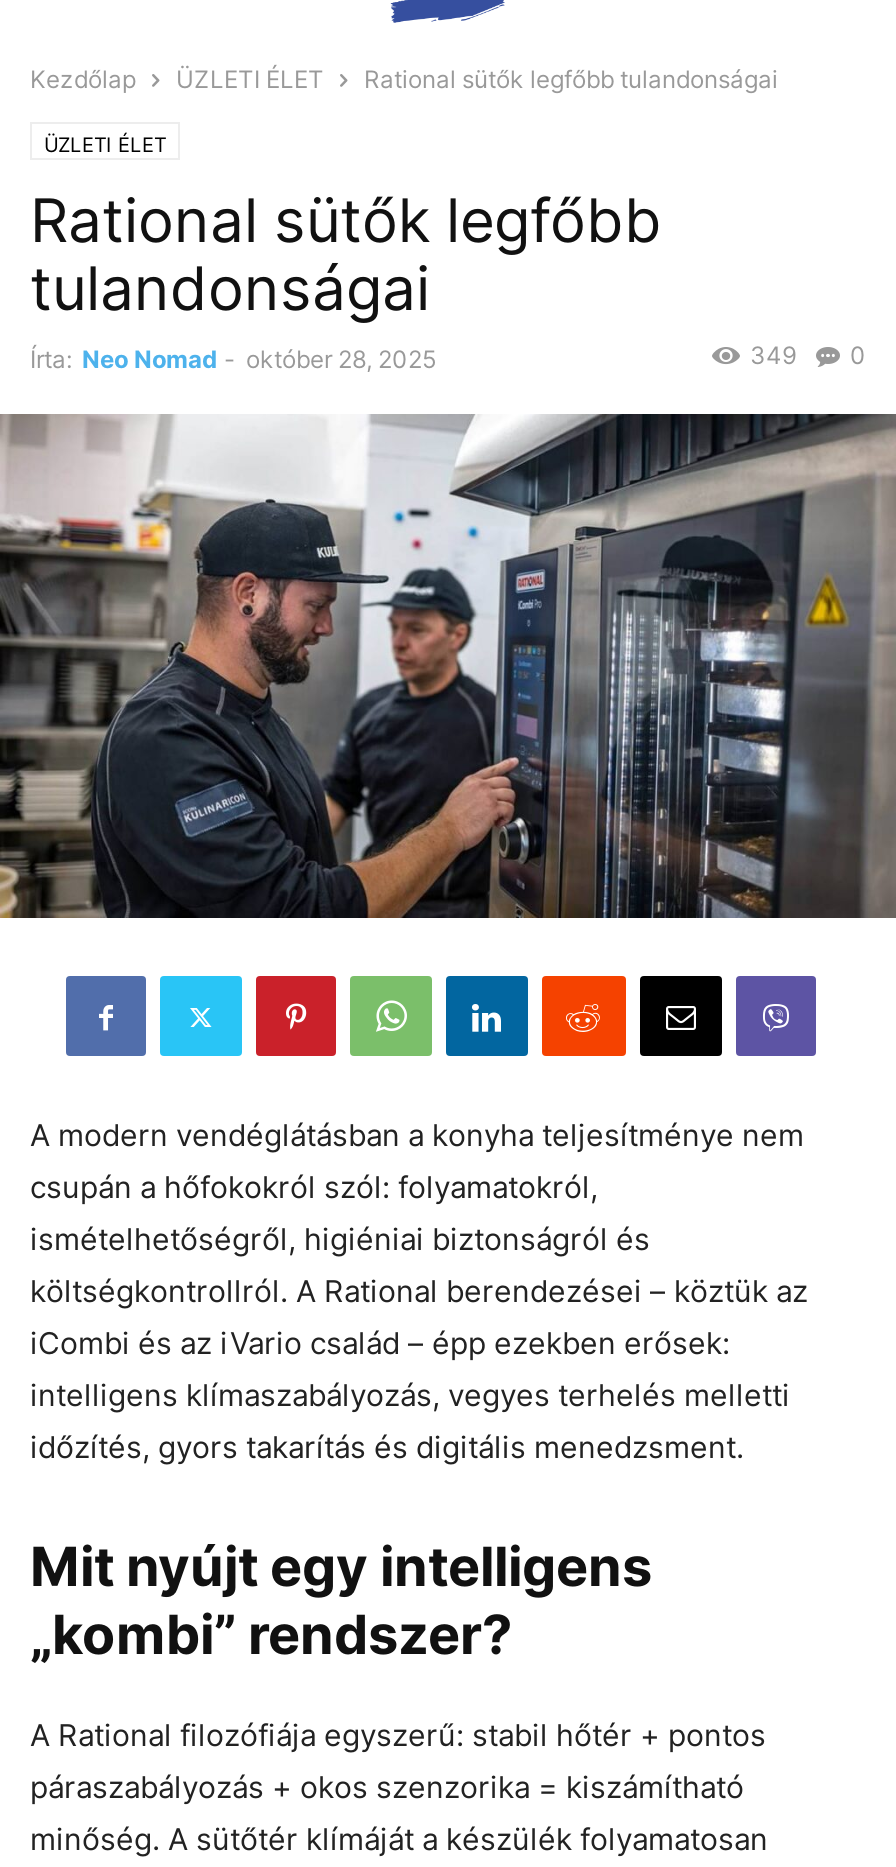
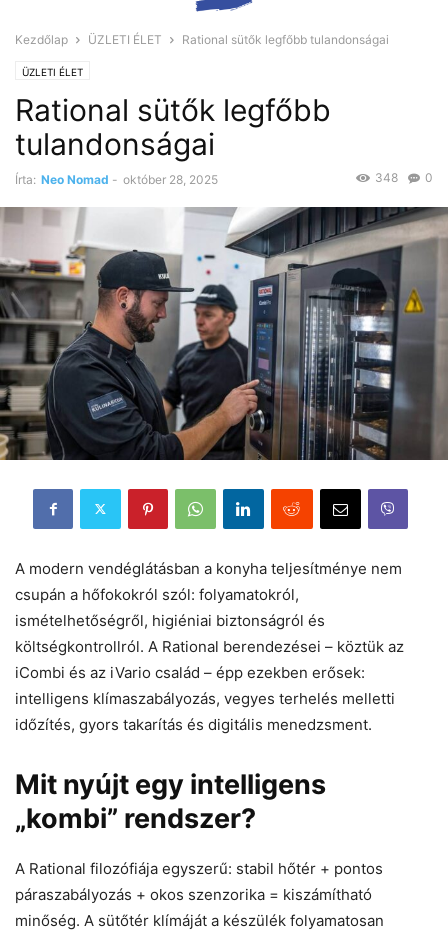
- 349 0
+ 348 0
